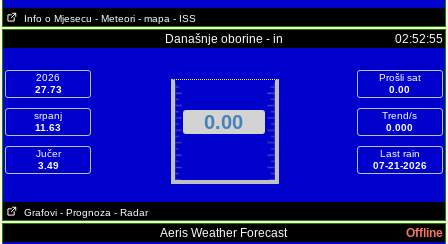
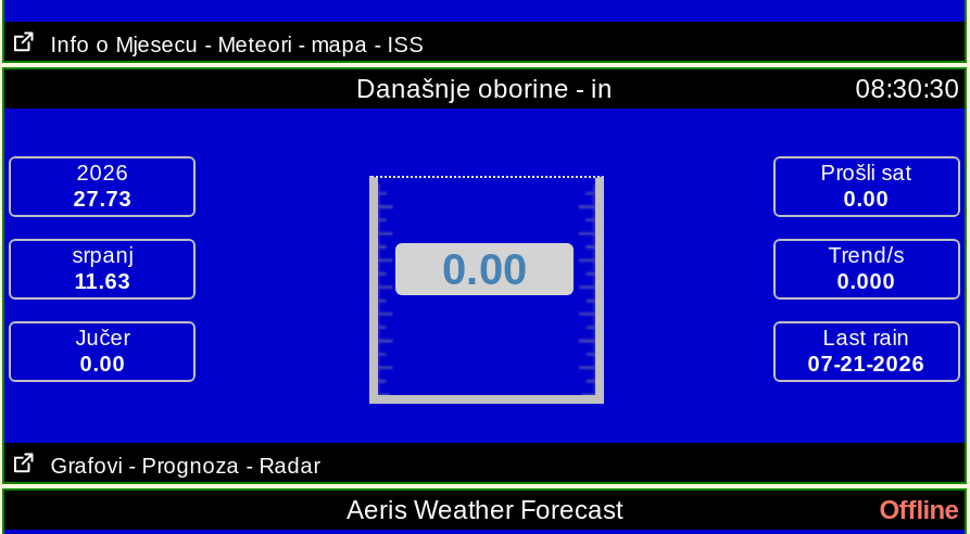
- 02:52:55
+ 08:30:30

- 3.49
+ 0.00
